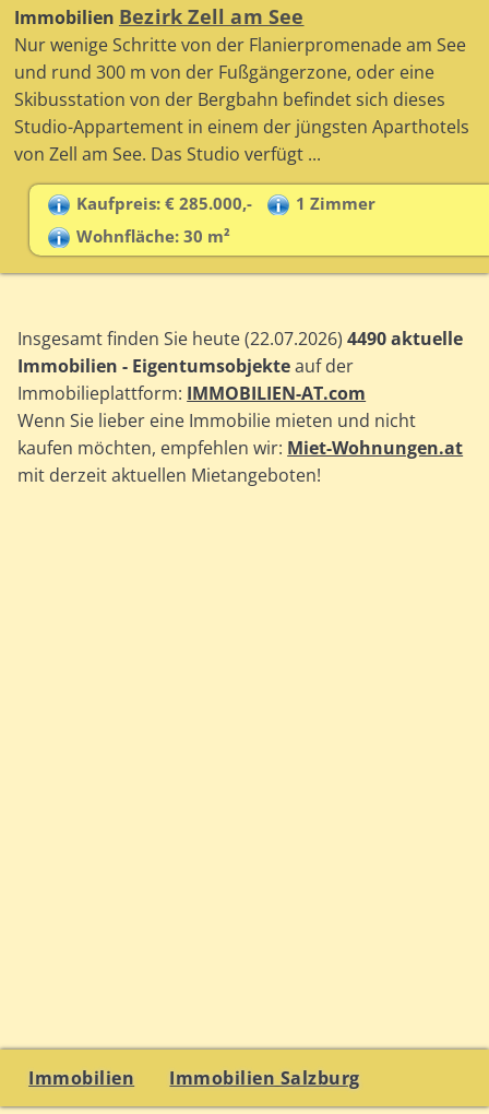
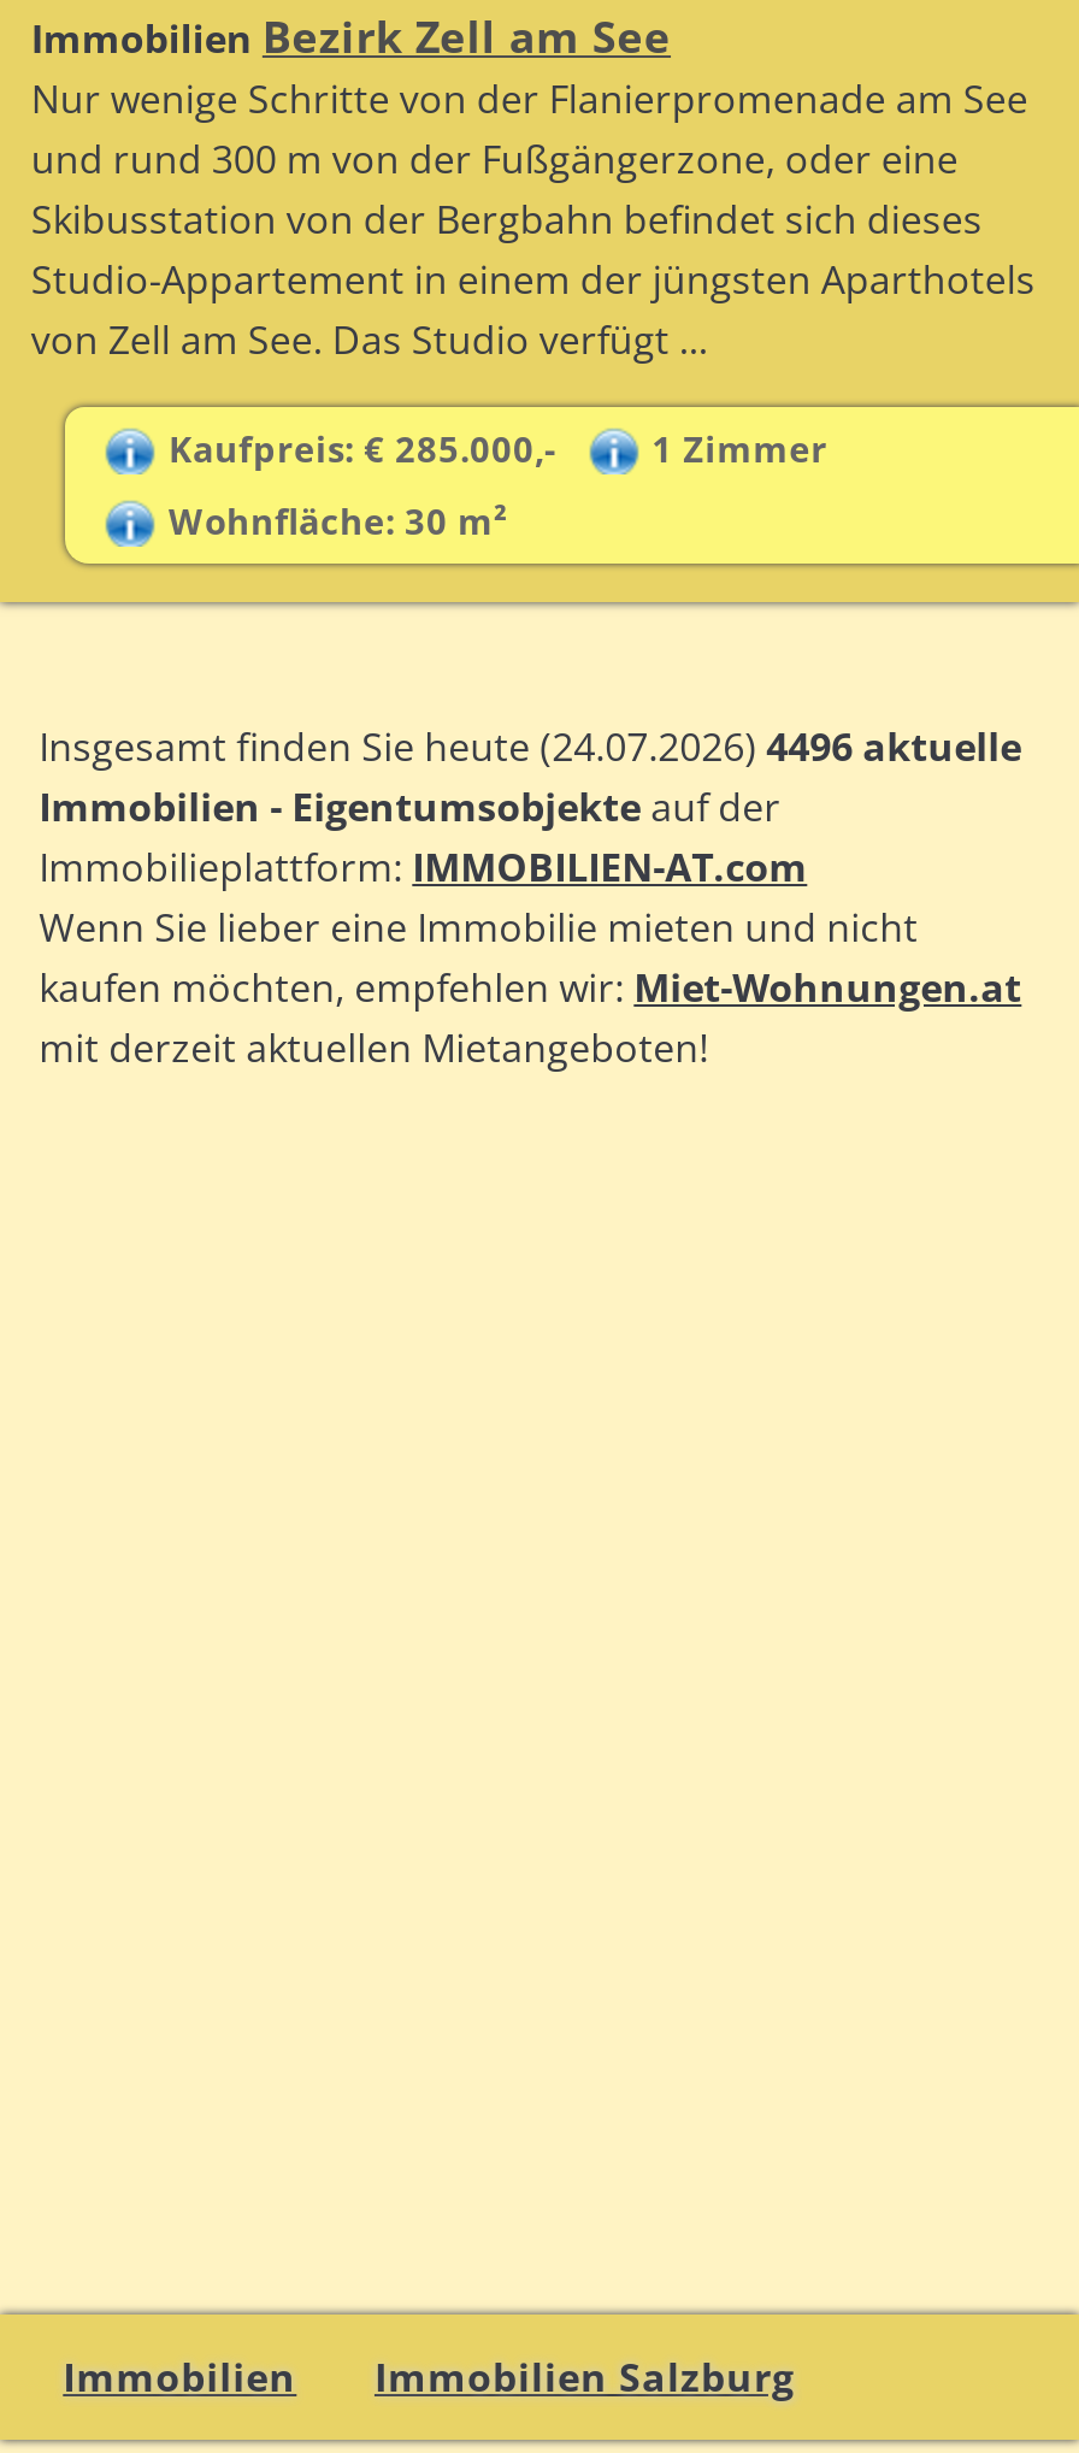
- Insgesamt finden Sie heute (22.07.2026) 4490 aktuelle
+ Insgesamt finden Sie heute (24.07.2026) 4496 aktuelle
